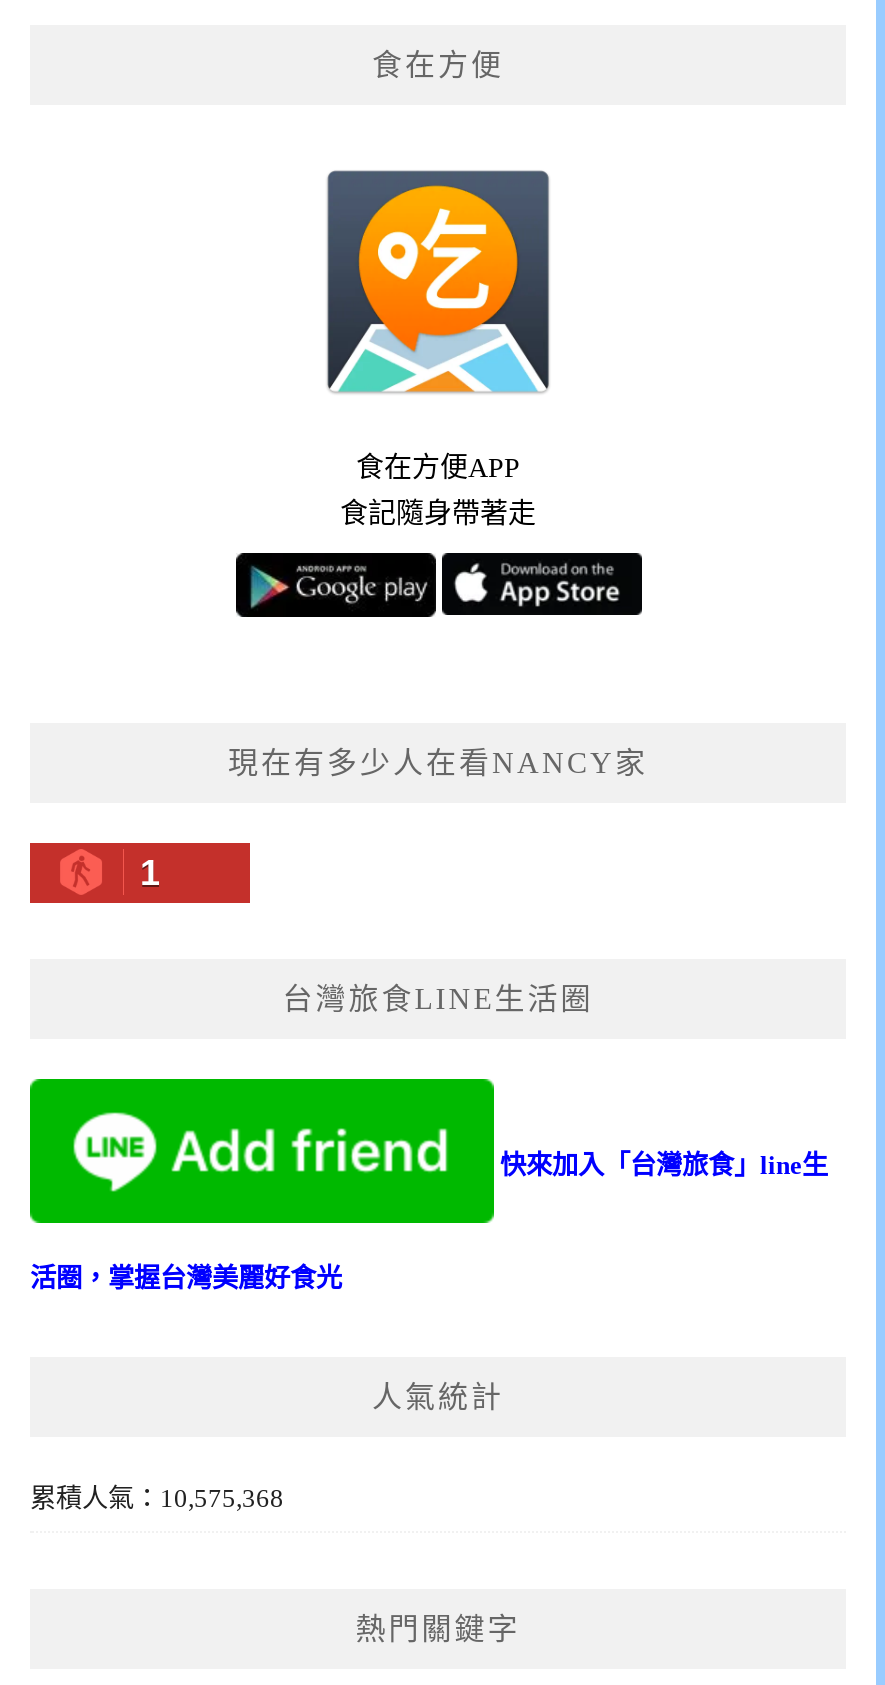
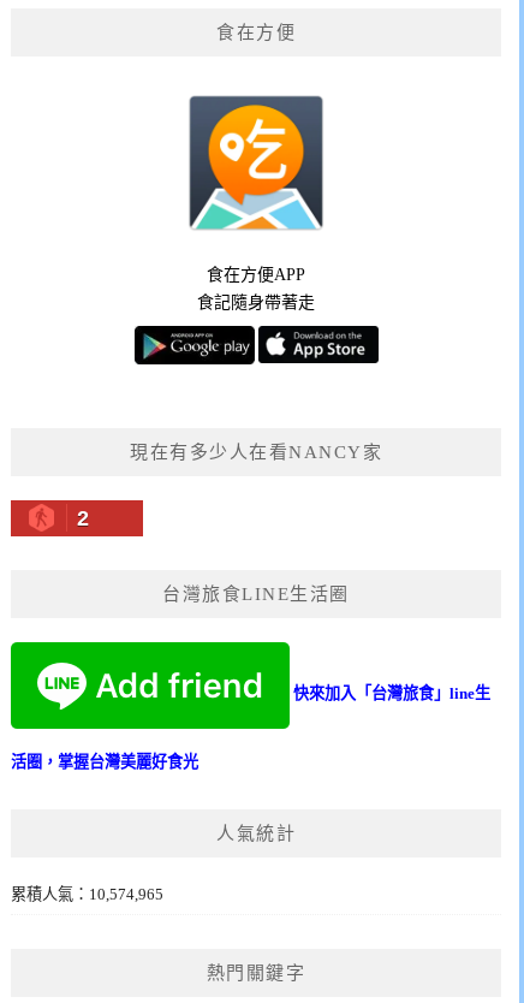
- 1
+ 2

- 累積人氣：10,575,368
+ 累積人氣：10,574,965
